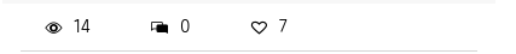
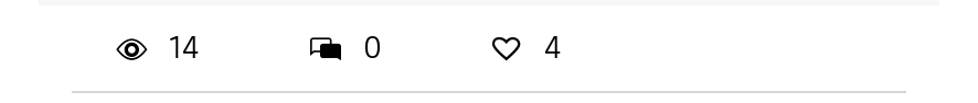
- 7
+ 4
